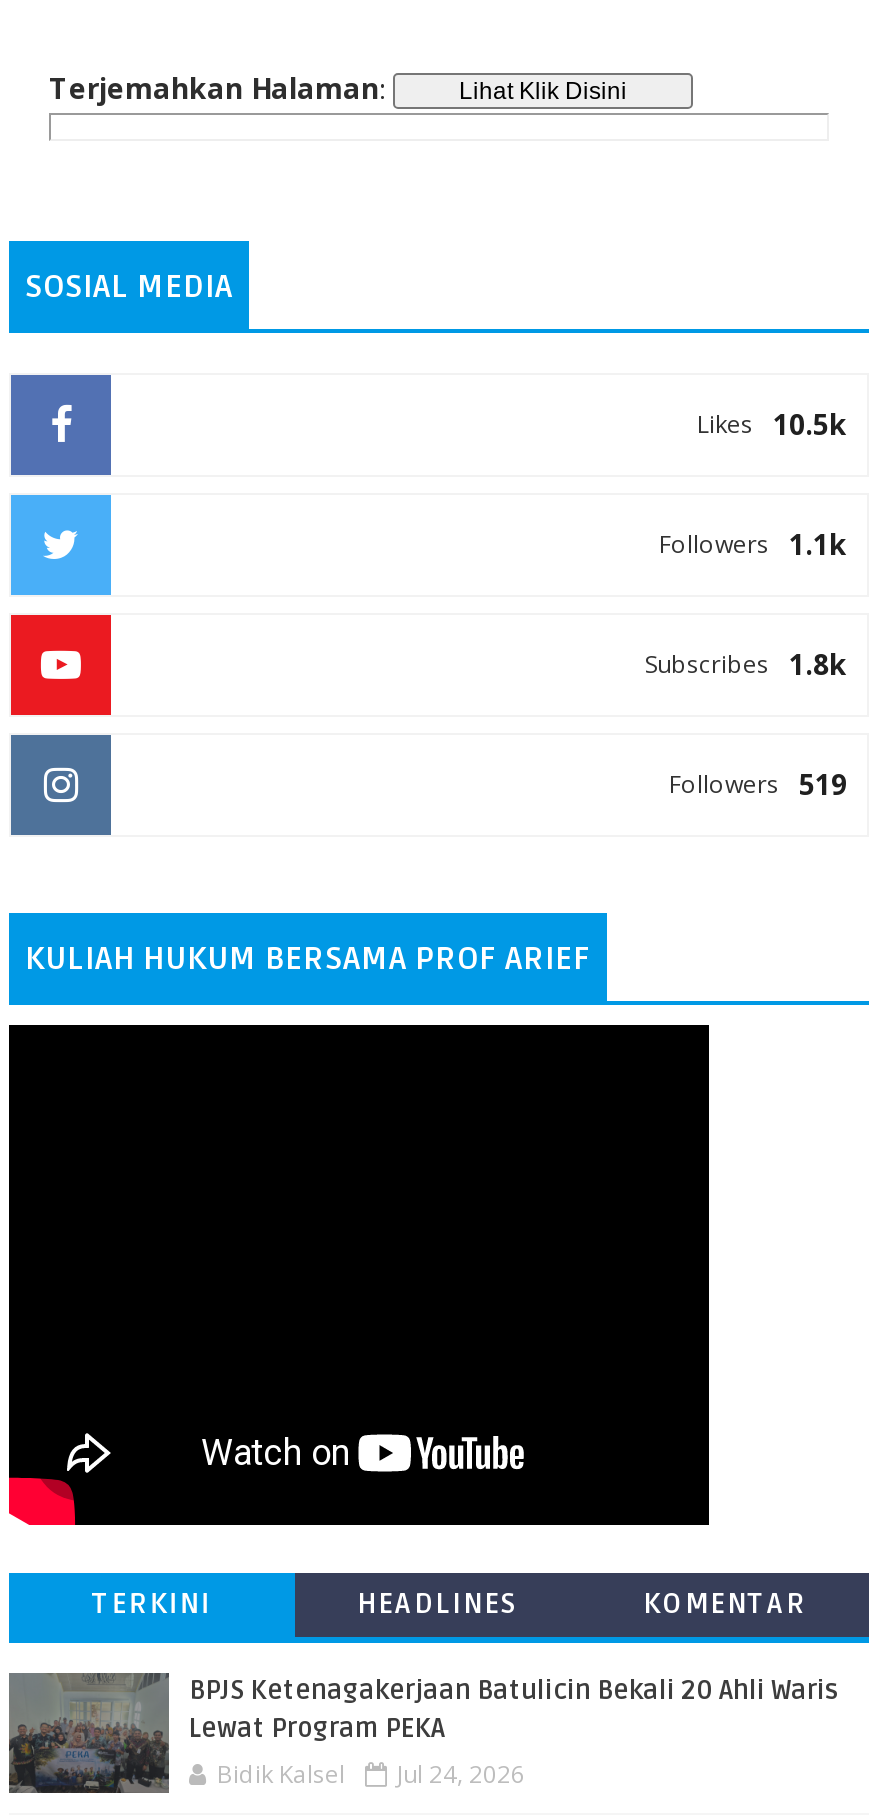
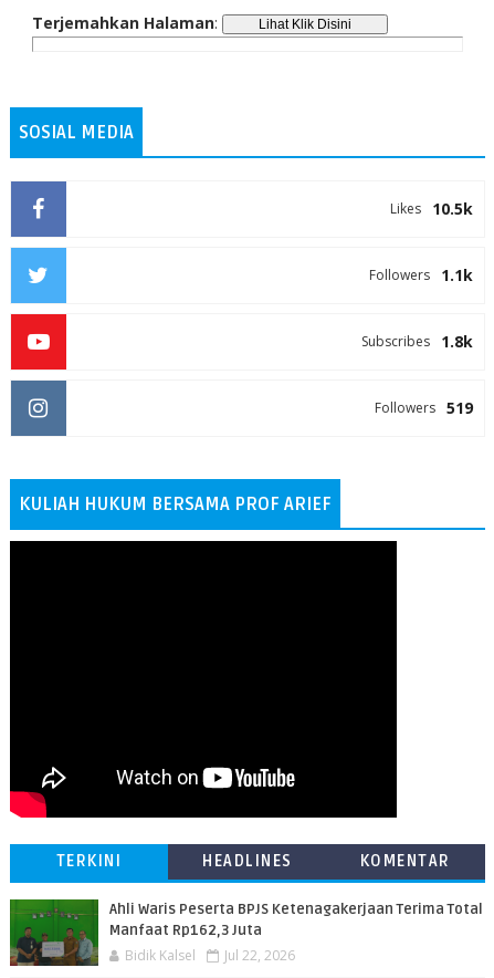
- [image]
- BPJS Ketenagakerjaan Batulicin Bekali 20 Ahli Waris
- Lewat Program PEKA
+ [image]
+ Ahli Waris Peserta BPJS Ketenagakerjaan Terima Total
+ Manfaat Rp162,3 Juta

- Bidik Kalsel Jul 24, 2026
+ Bidik Kalsel Jul 22, 2026
